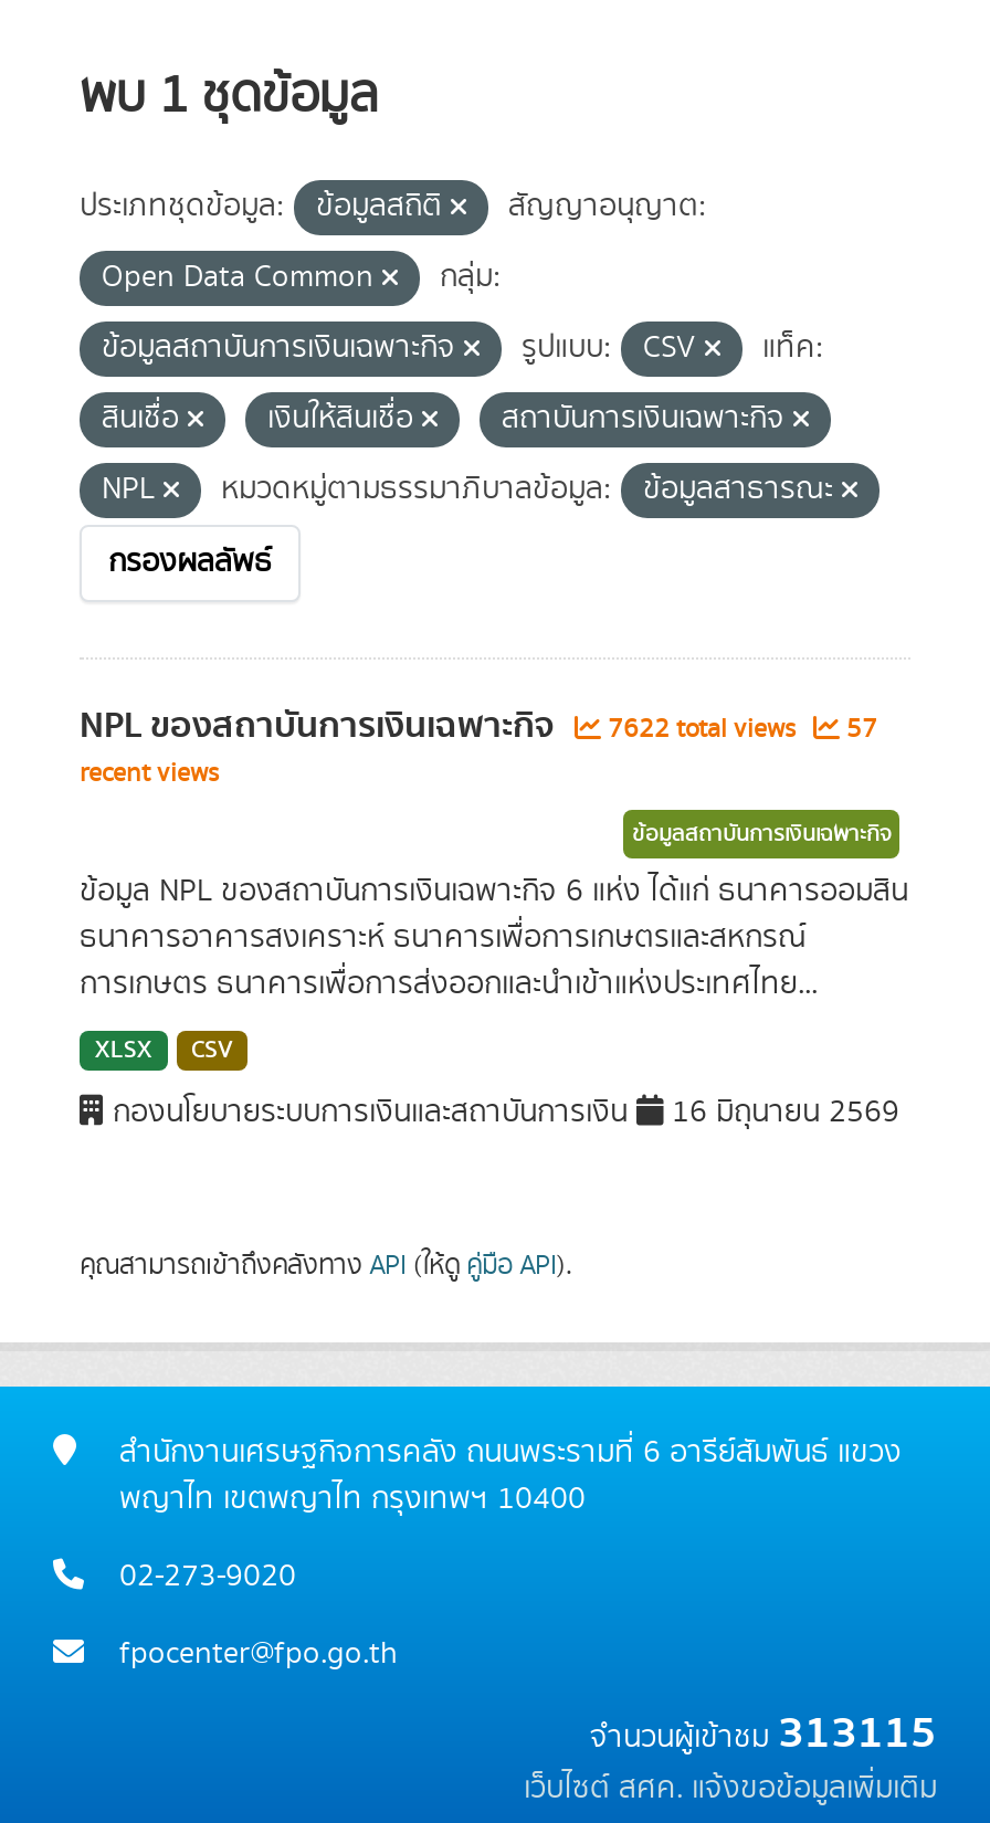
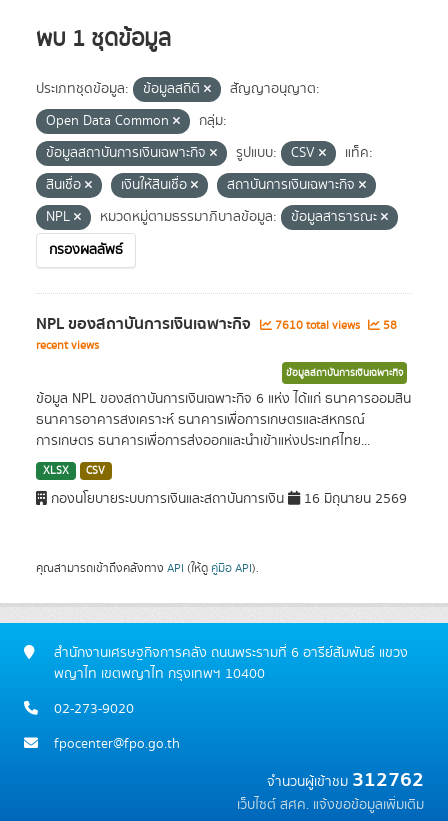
- 7622 total views
+ 7610 total views

- 57
+ 58

- จำนวนผู้เข้าชม313115
+ จำนวนผู้เข้าชม312762
